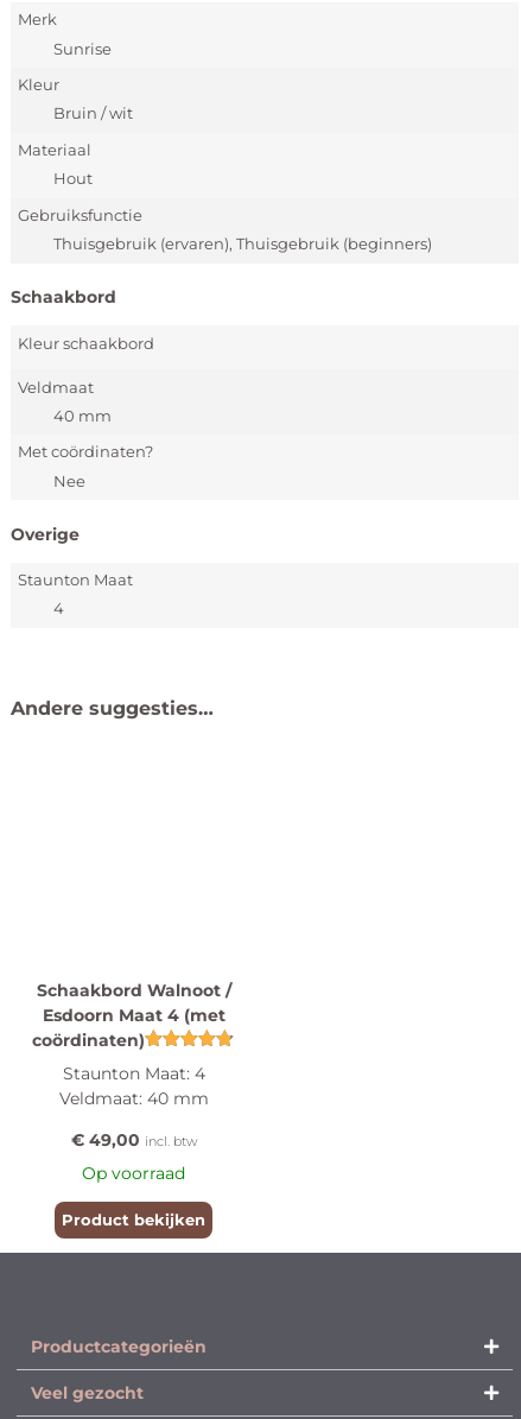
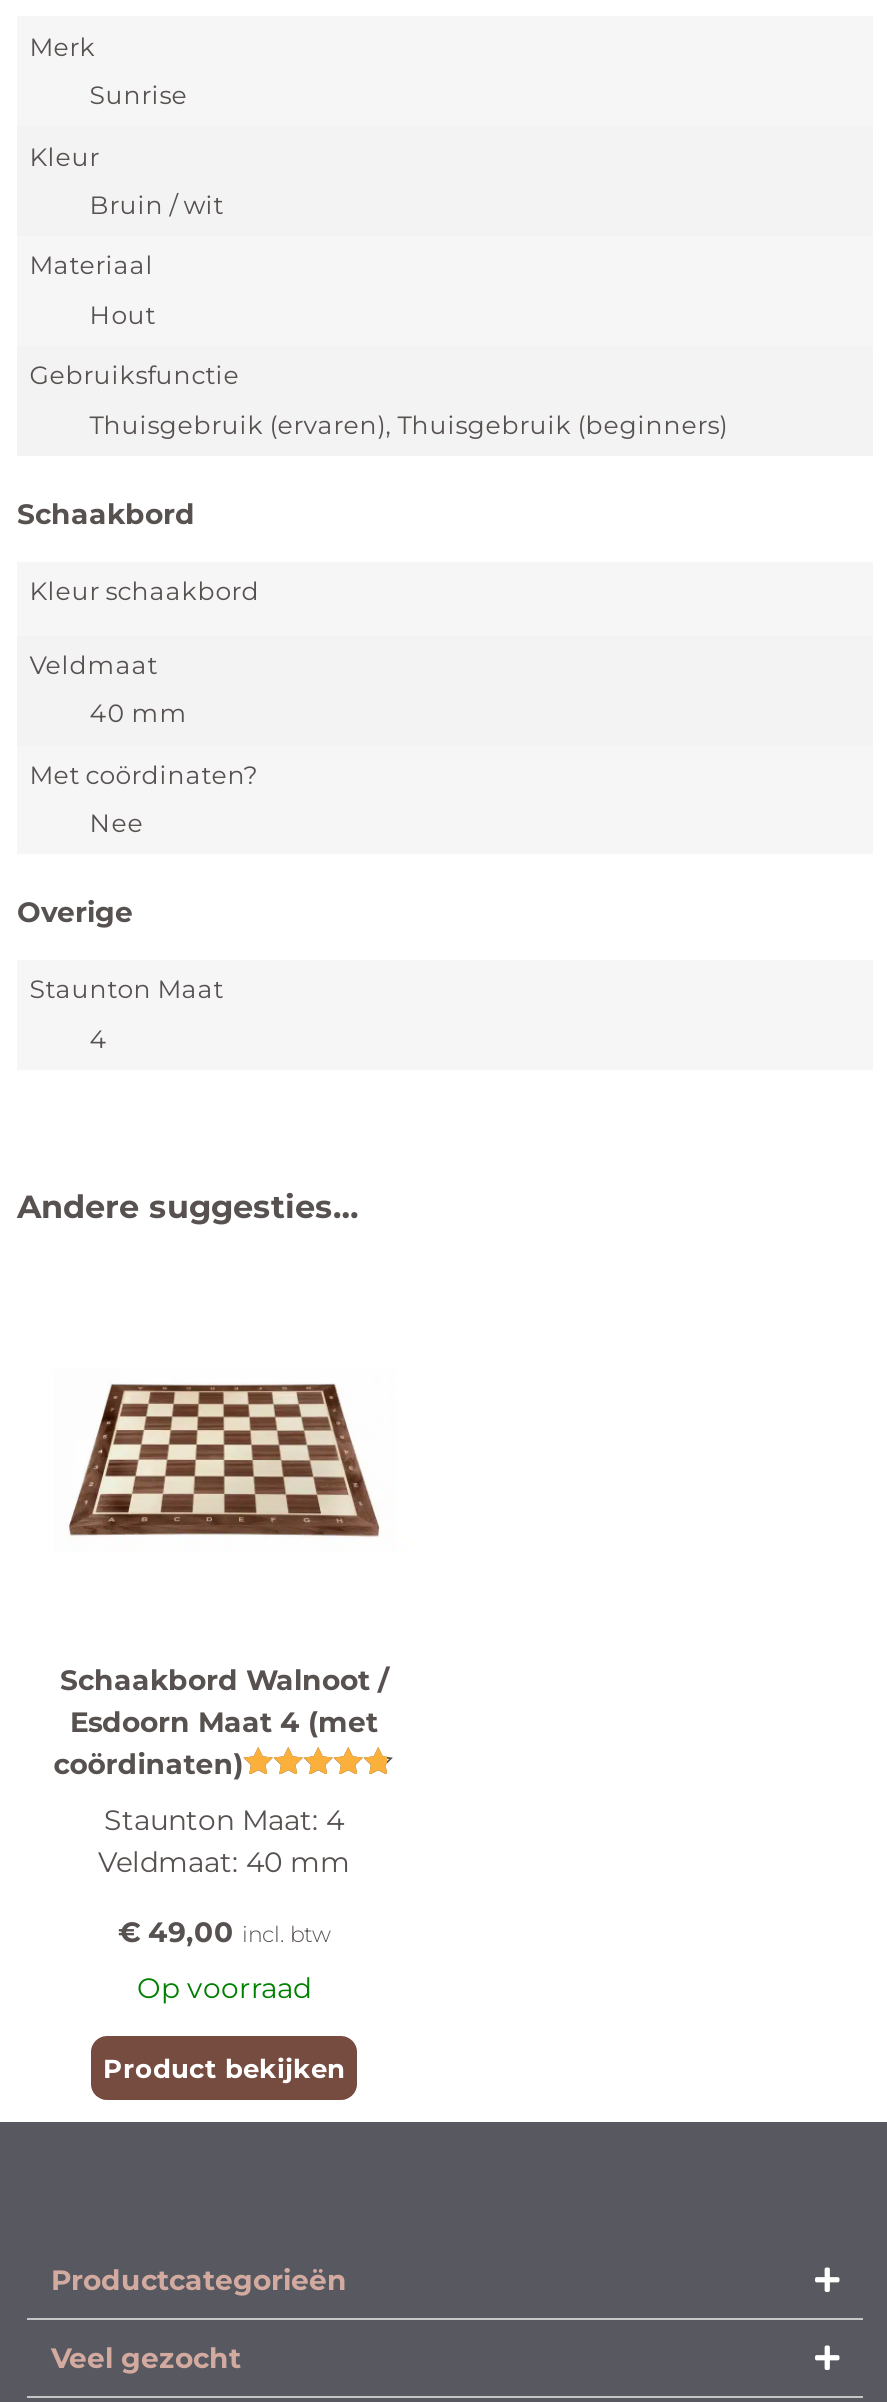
+ [image]
